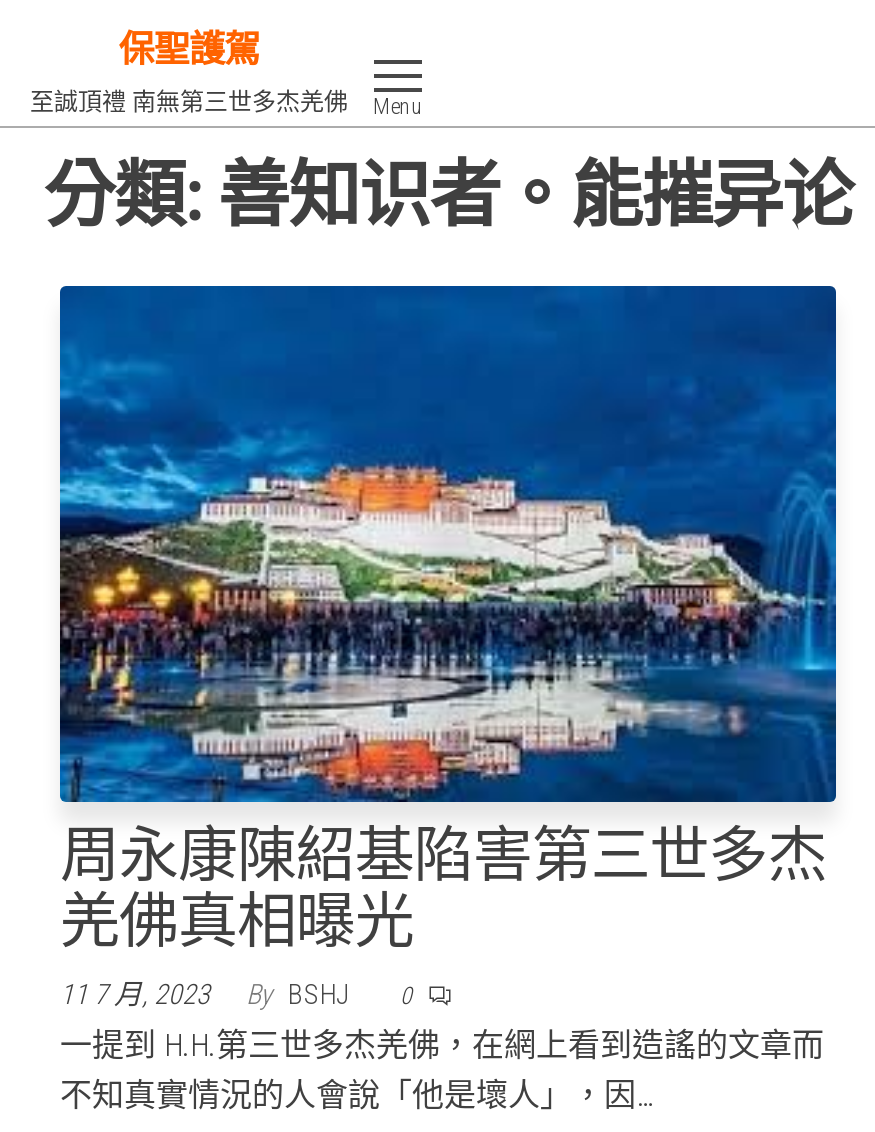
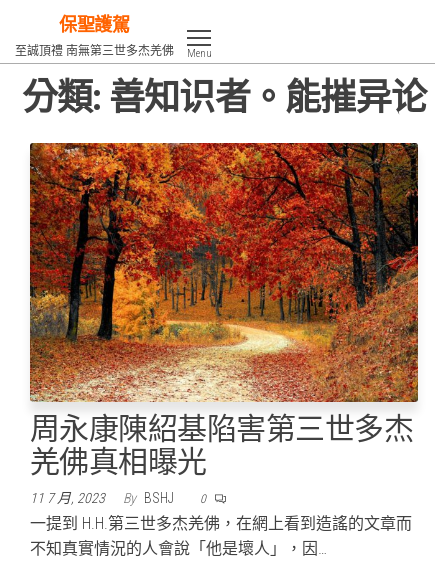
- [image]
+ [image]
